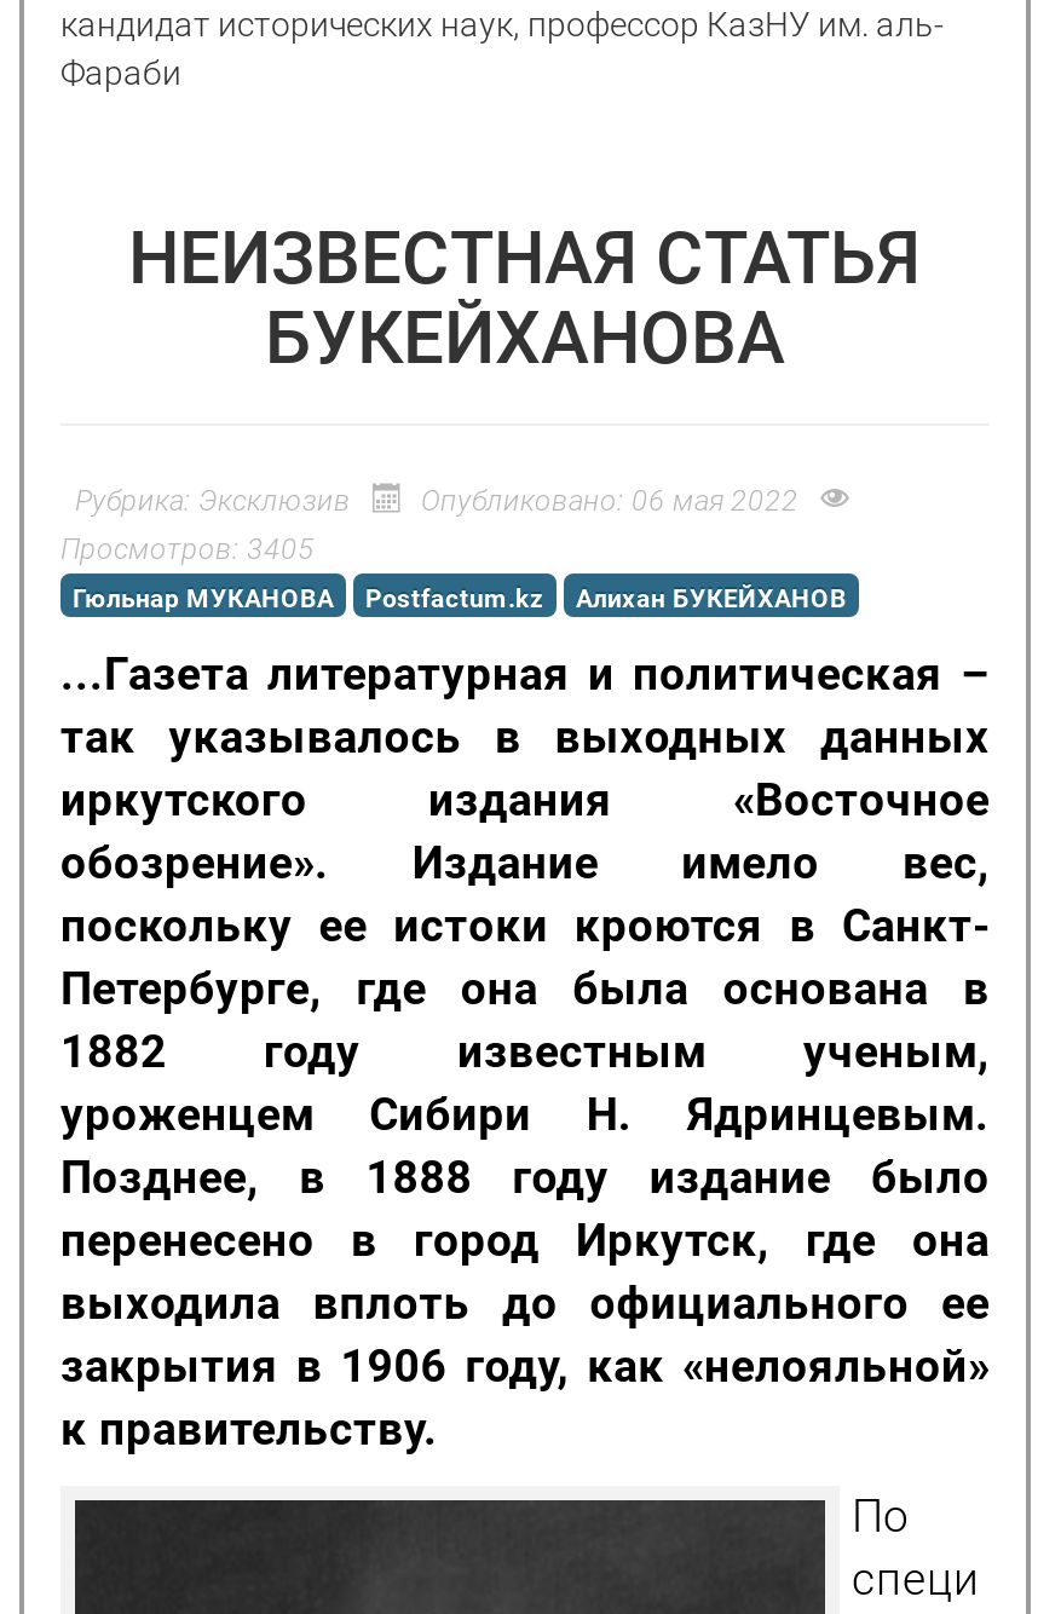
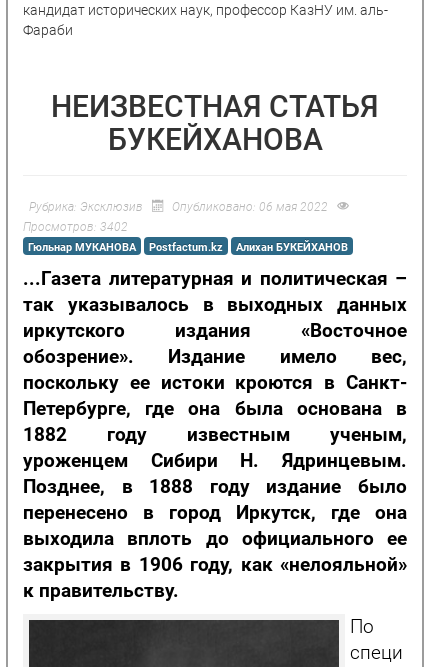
- Просмотров: 3405
+ Просмотров: 3402
